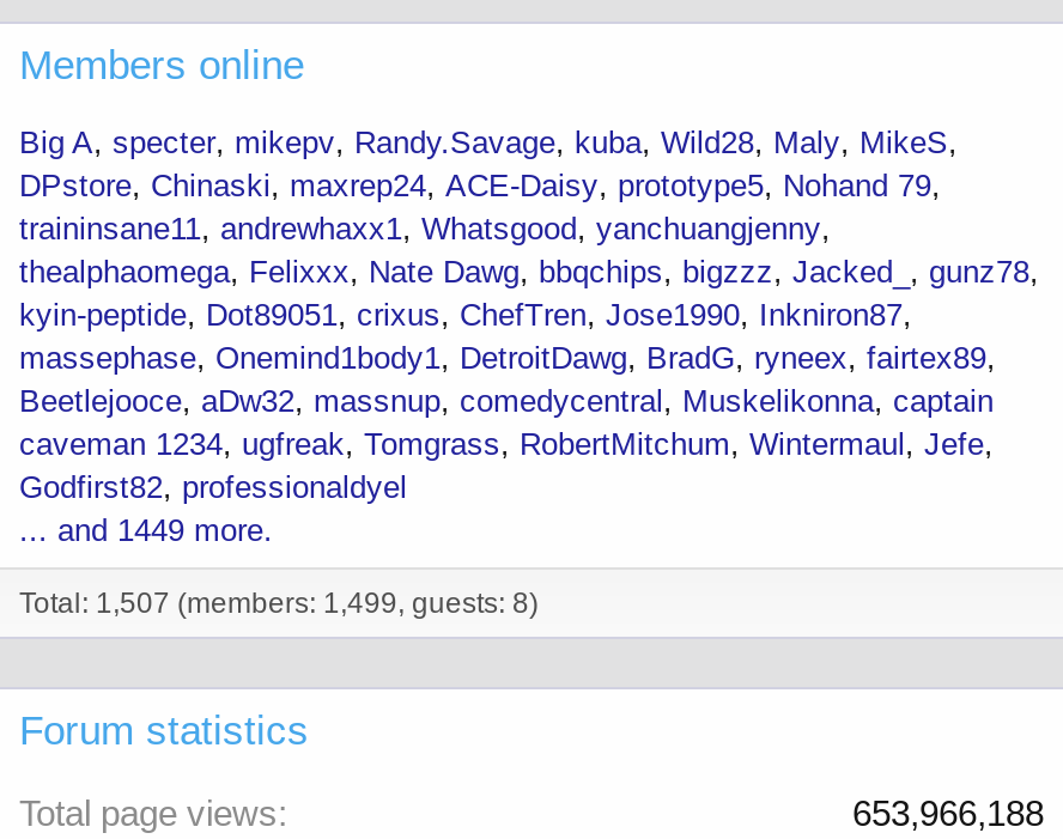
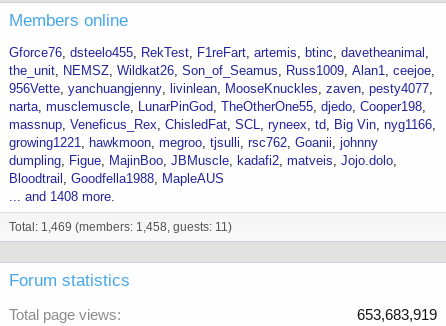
- Big A specter mikepv Randy.Savage kuba Wild28 Maly MikeS
- DPstore Chinaski maxrep24 ACE-Daisy prototype5 Nohand 79
- traininsane11 andrewhaxx1 Whatsgood yanchuangjenny
- thealphaomega Felixxx Nate Dawg bbqchips bigzzz Jacked_ gunz78
- kyin-peptide Dot89051 crixus ChefTren Jose1990 Inkniron87
- massephase Onemind1body1 DetroitDawg BradG ryneex fairtex89
- Beetlejooce aDw32 massnup comedycentral Muskelikonna captain
- caveman 1234 ugfreak Tomgrass RobertMitchum Wintermaul Jefe
- Godfirst82 professionaldyel
- ... and 1449 more.
+ Gforce76 dsteelo455 RekTest F1reFart artemis btinc davetheanimal
+ the_unit NEMSZ Wildkat26 Son_of_Seamus Russ1009 Alan1 ceejoe
+ 956Vette yanchuangjenny livinlean MooseKnuckles zaven pesty4077
+ narta musclemuscle LunarPinGod TheOtherOne55 djedo Cooper198
+ massnup Veneficus_Rex ChisledFat SCL ryneex td Big Vin nyg1166
+ growing1221 hawkmoon megroo tjsulli rsc762 Goanii johnny
+ dumpling Figue MajinBoo JBMuscle kadafi2 matveis Jojo.dolo
+ Bloodtrail Goodfella1988 MapleAUS
+ ... and 1408 more.

- Total: 1,507 (members: 1,499, guests: 8)
+ Total: 1,469 (members: 1,458, guests: 11)

- 653,966,188
+ 653,683,919
